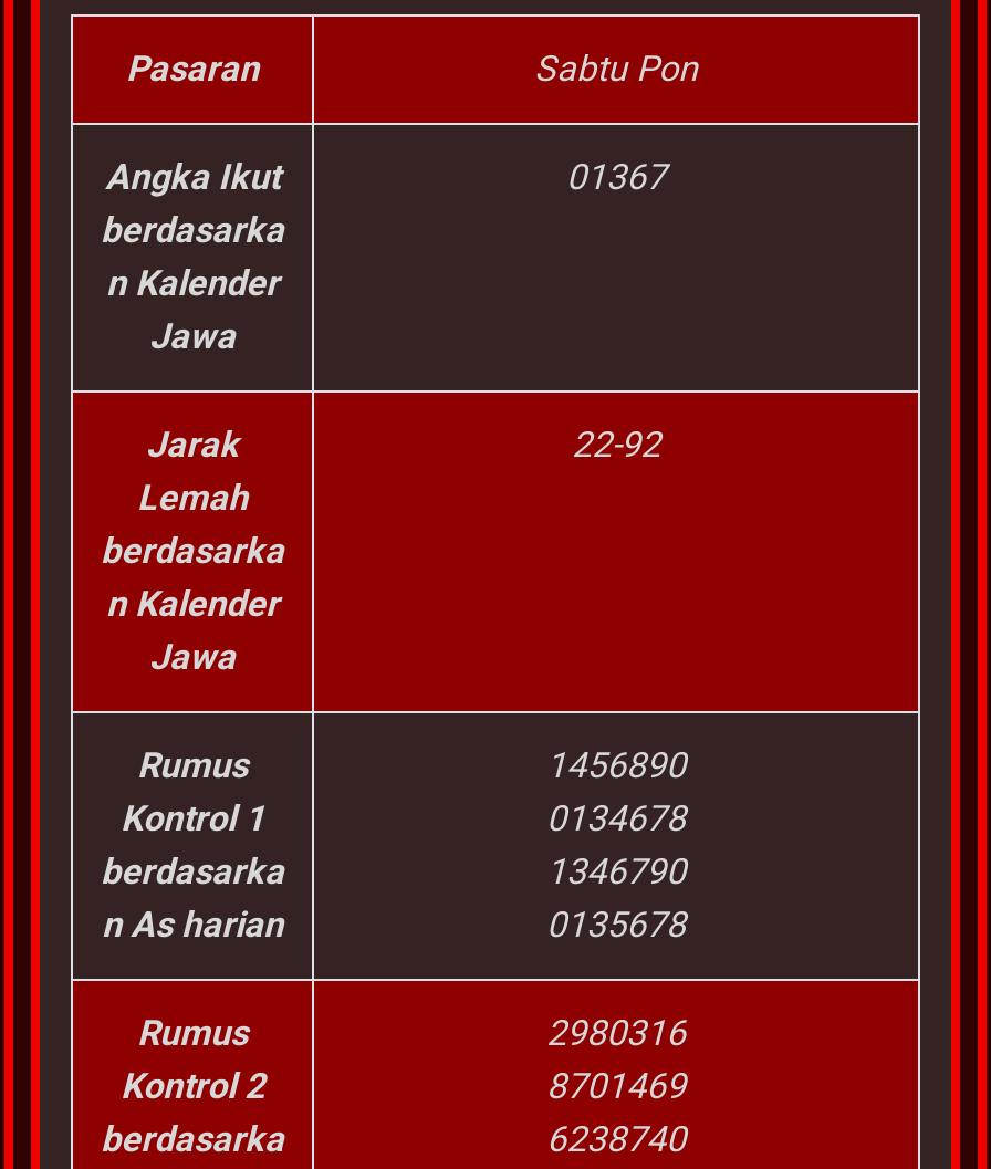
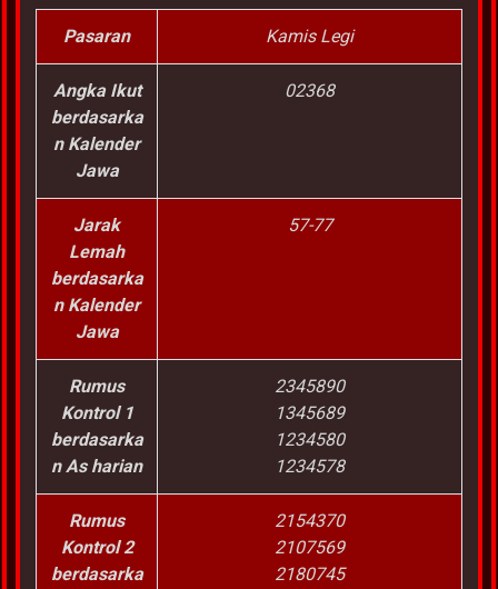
- Sabtu Pon
+ Kamis Legi

- 01367
+ 02368

- 22-92
+ 57-77

- 1456890
+ 2345890

- 0134678
+ 1345689

- 1346790
+ 1234580

- 0135678
+ 1234578

- 2980316
+ 2154370

- 8701469
+ 2107569

- 6238740
+ 2180745
